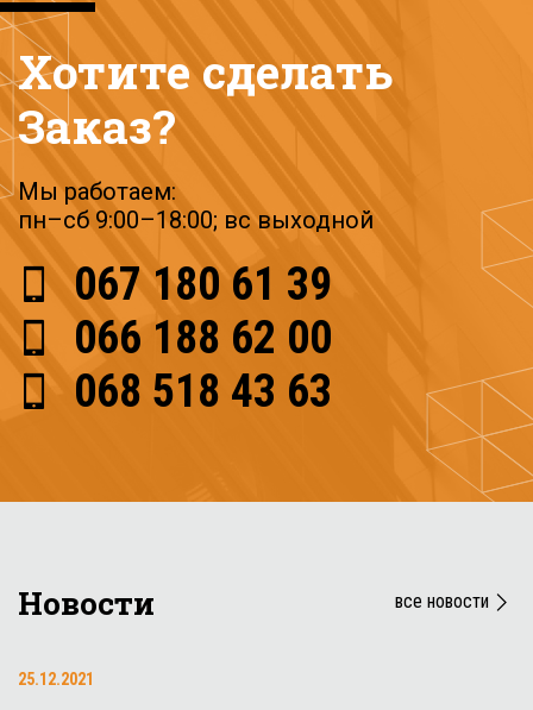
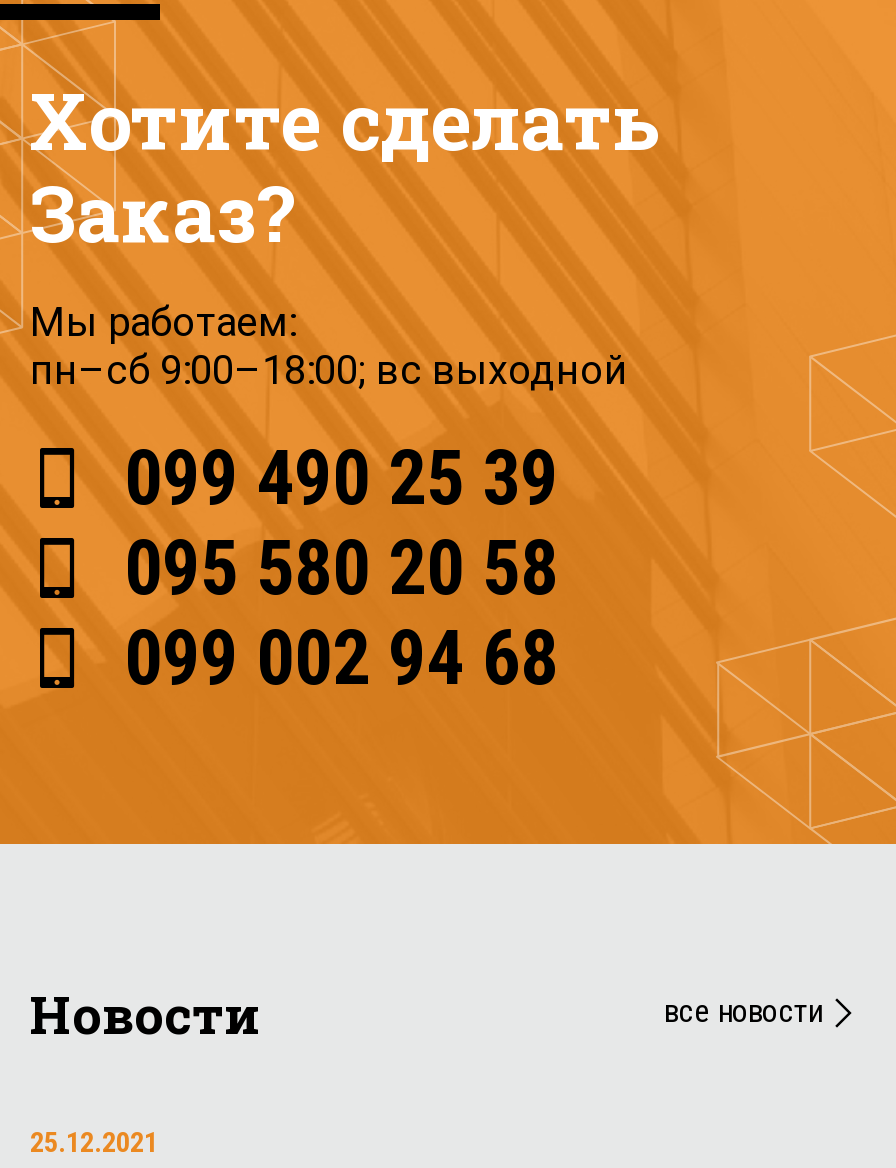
- 067 180 61 39
+ 099 490 25 39

- 066 188 62 00
+ 095 580 20 58

- 068 518 43 63
+ 099 002 94 68
